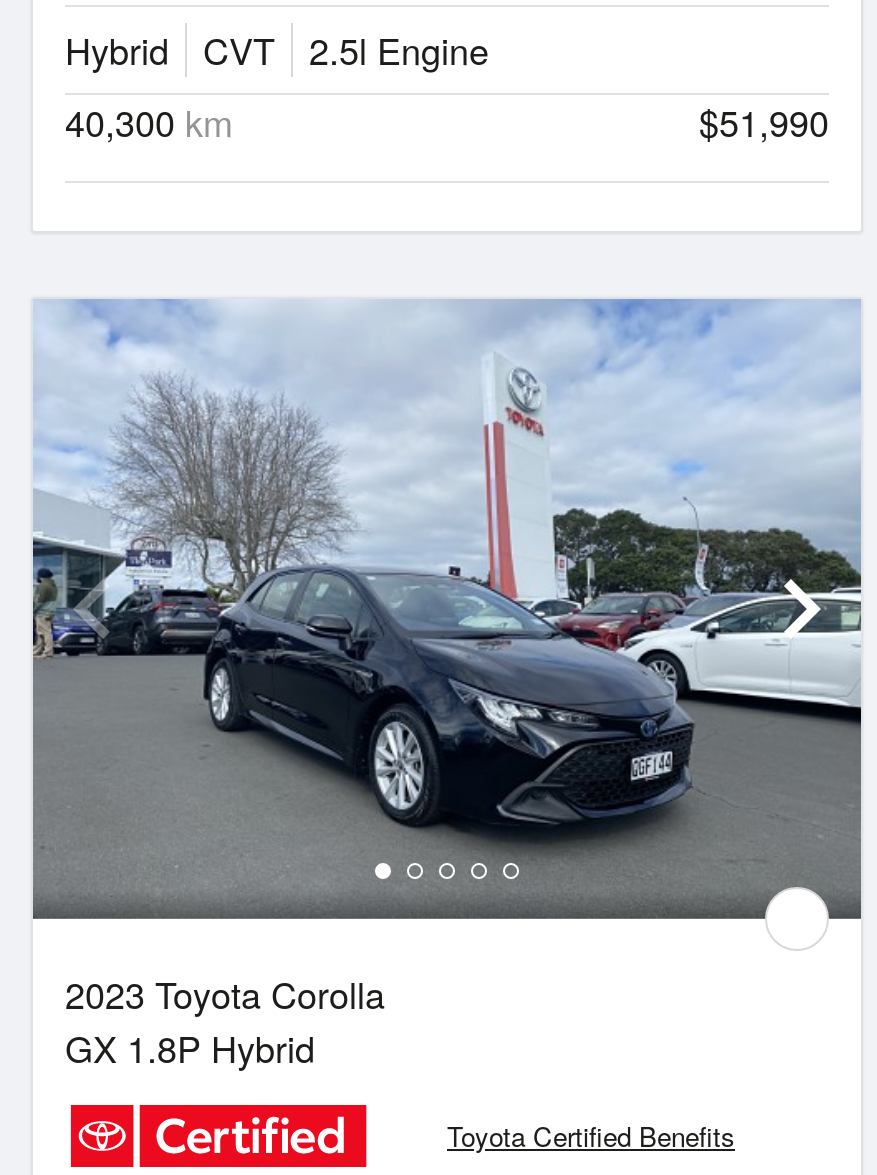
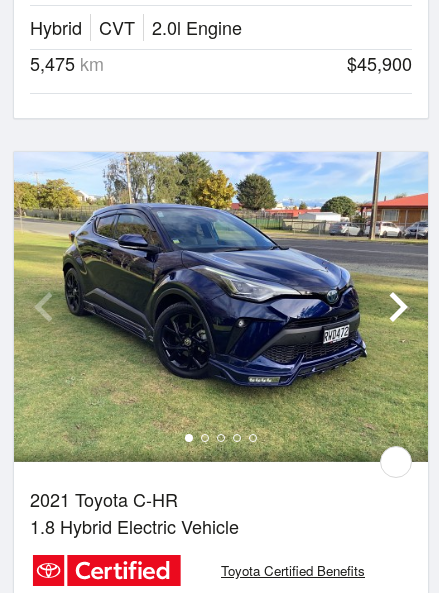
- 2.5l Engine
- 40,300 km
- $51,990
+ 2.0l Engine
+ 5,475 km
+ $45,900

- [image]
- 2023 Toyota Corolla
- GX 1.8P Hybrid
+ [image]
+ 2021 Toyota C-HR
+ 1.8 Hybrid Electric Vehicle
